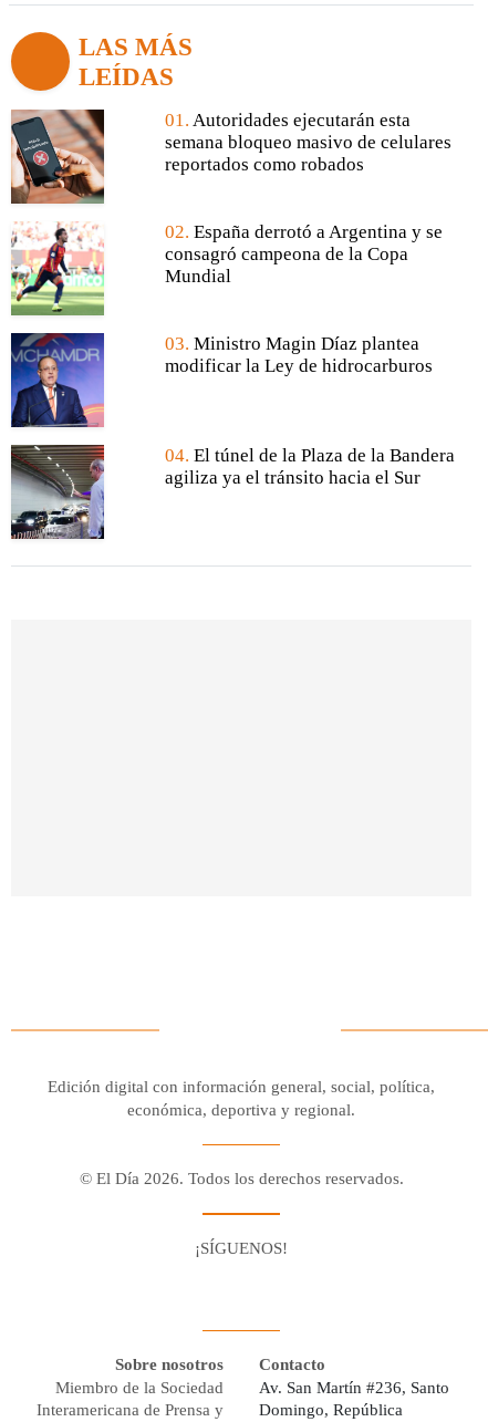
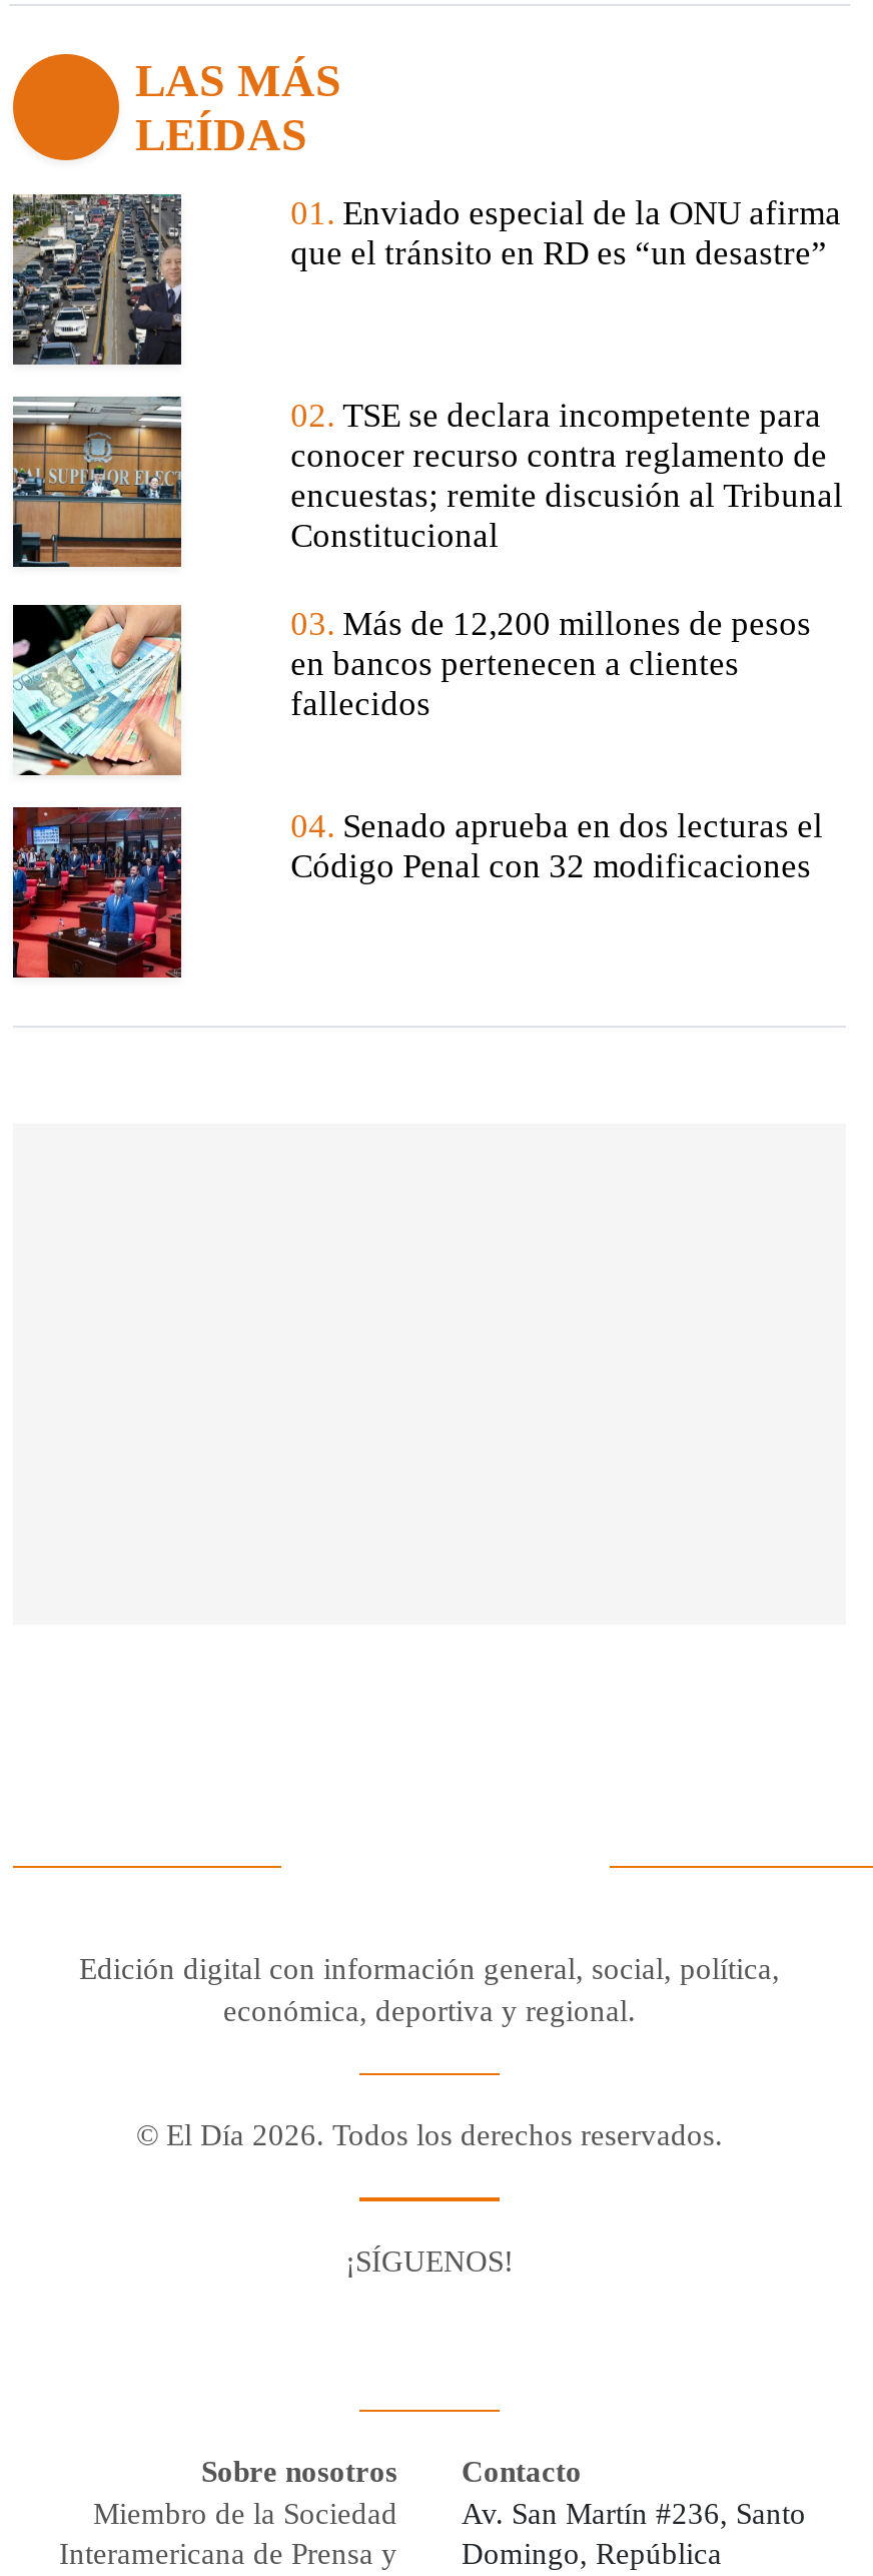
- [image]
+ [image]

- 01. Autoridades ejecutarán esta
- semana bloqueo masivo de celulares
- reportados como robados
+ 01. Enviado especial de la ONU afirma
+ que el tránsito en RD es “un desastre”

- [image]
+ [image]

- 02. España derrotó a Argentina y se
- consagró campeona de la Copa
- Mundial
+ 02. TSE se declara incompetente para
+ conocer recurso contra reglamento de
+ encuestas; remite discusión al Tribunal
+ Constitucional

- [image]
+ [image]

- 03. Ministro Magin Díaz plantea
- modificar la Ley de hidrocarburos
+ 03. Más de 12,200 millones de pesos
+ en bancos pertenecen a clientes
+ fallecidos

- [image]
+ [image]

- 04. El túnel de la Plaza de la Bandera
- agiliza ya el tránsito hacia el Sur
+ 04. Senado aprueba en dos lecturas el
+ Código Penal con 32 modificaciones
